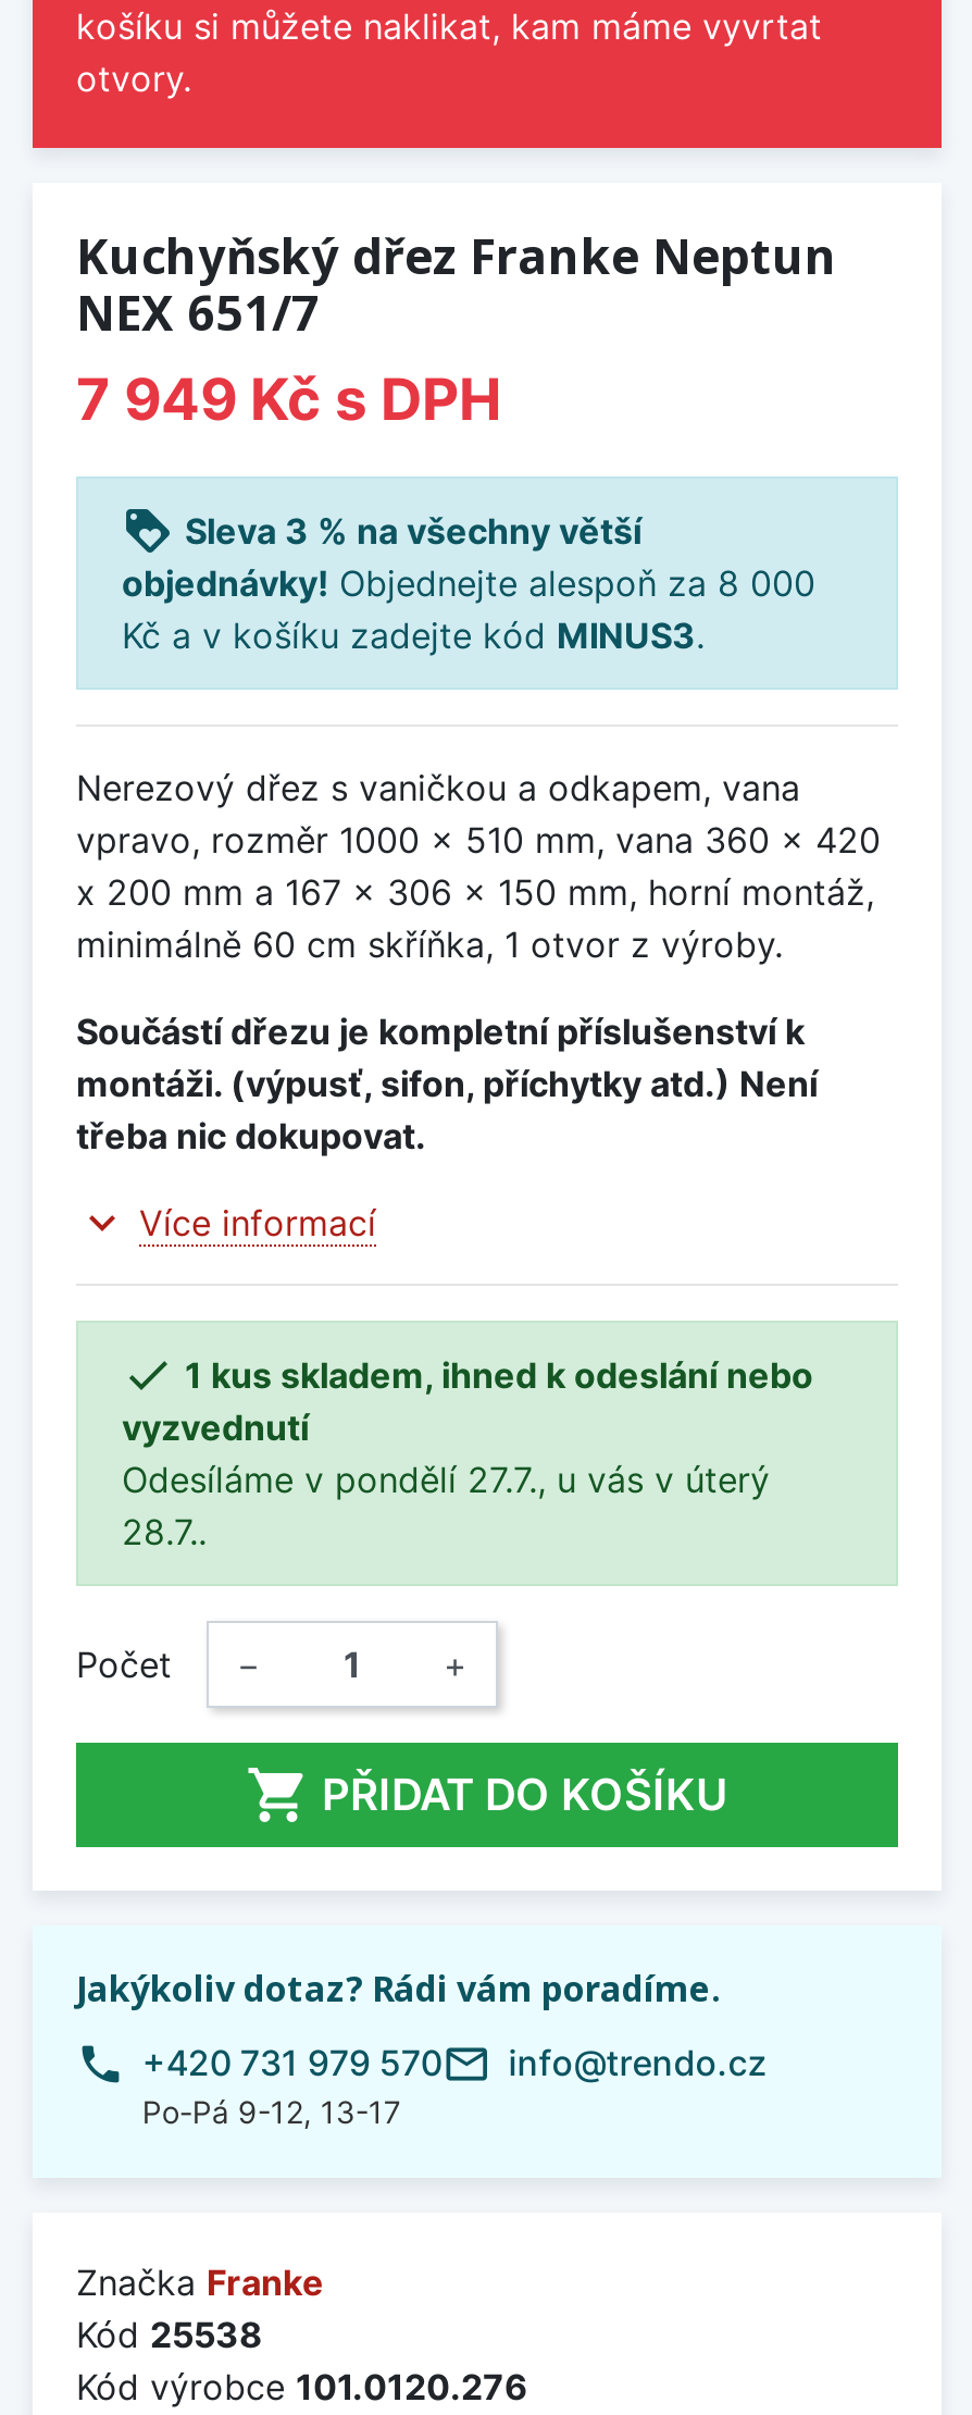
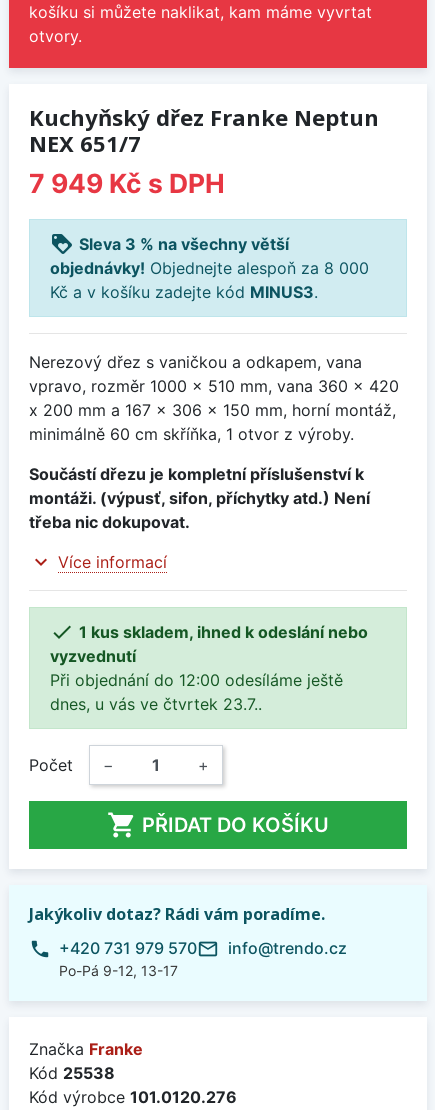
- Odesíláme v pondělí 27.7., u vás v úterý
- 28.7..
+ Při objednání do 12:00 odesíláme ještě
+ dnes, u vás ve čtvrtek 23.7..
